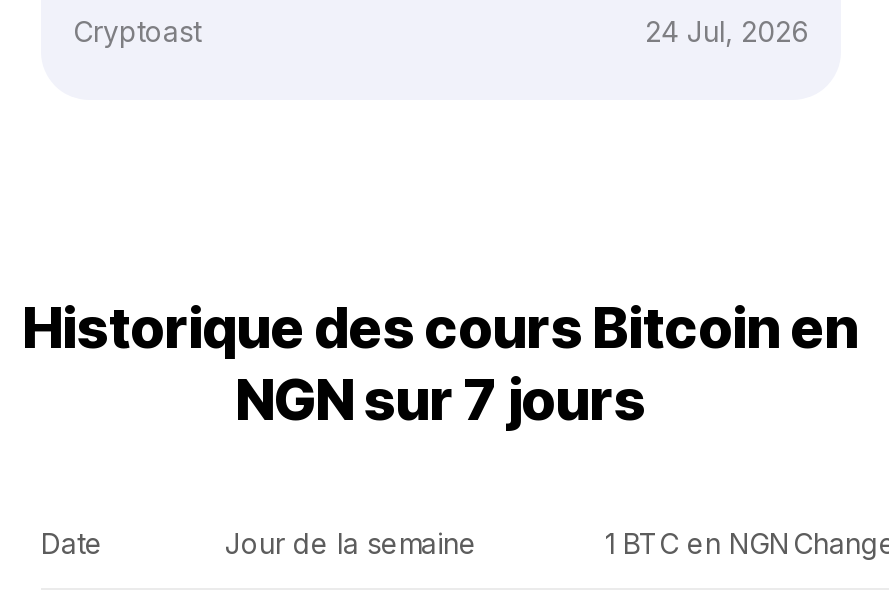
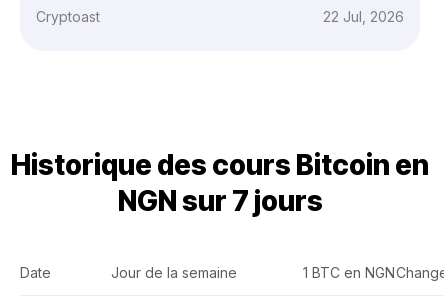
- 24 Jul, 2026
+ 22 Jul, 2026
